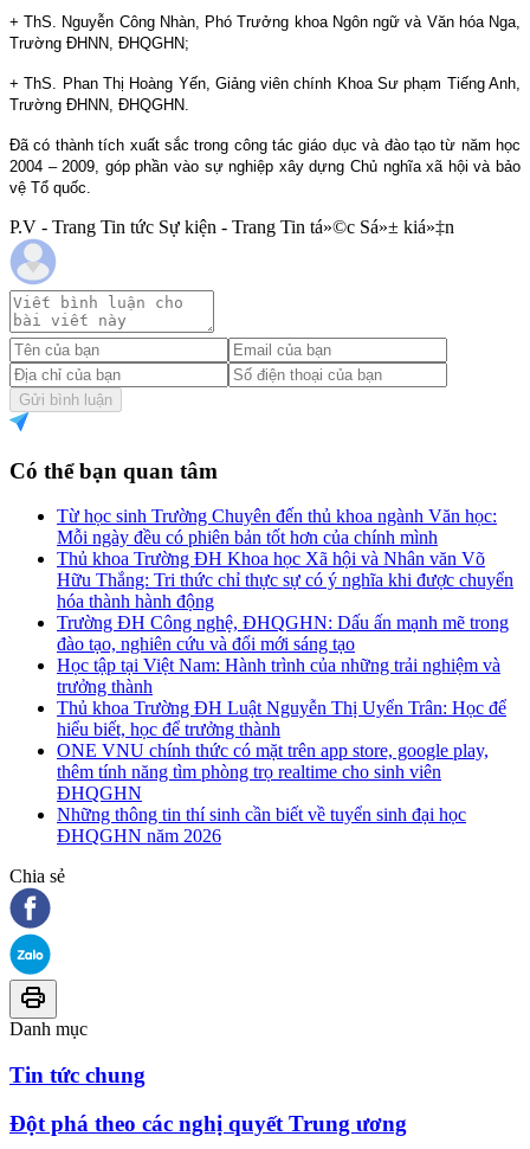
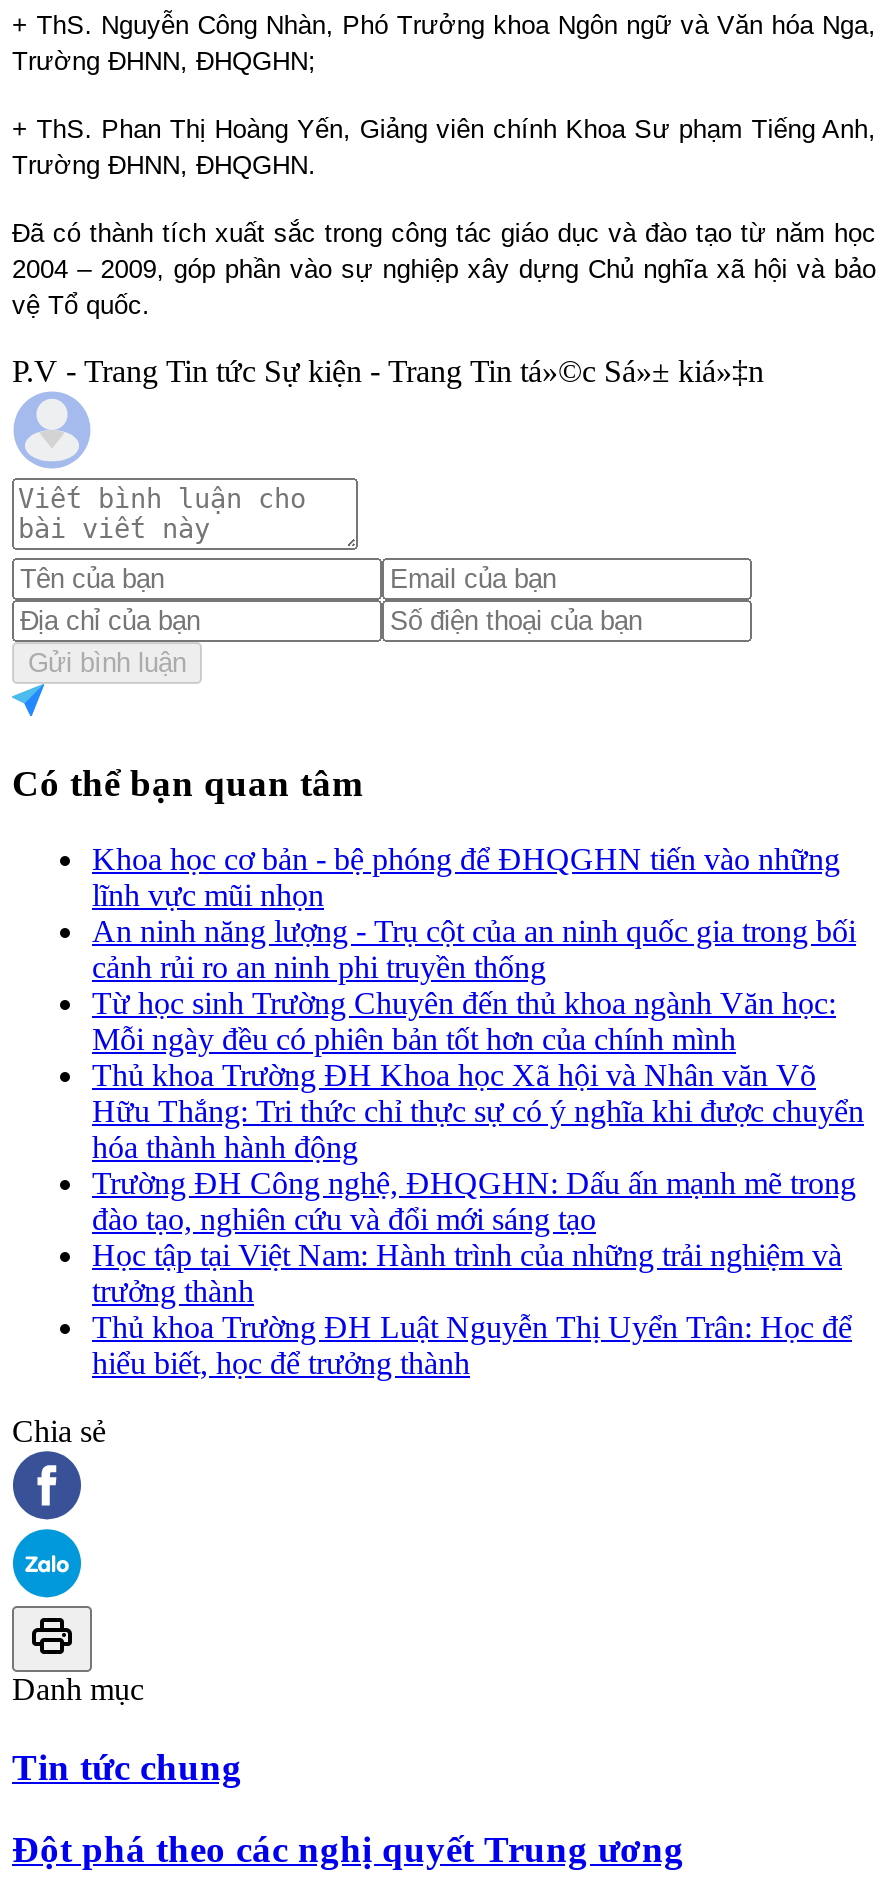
+ Khoa học cơ bản - bệ phóng để ĐHQGHN tiến vào những
+ lĩnh vực mũi nhọn
+ An ninh năng lượng - Trụ cột của an ninh quốc gia trong bối
+ cảnh rủi ro an ninh phi truyền thống

moved down: Từ học sinh Trường Chuyên đến thủ khoa ngành Văn học: | Mỗi ngày đều có phiên bản tốt hơn của chính mình | Thủ khoa Trường ĐH Khoa học Xã hội và Nhân văn Võ | ... | Thủ khoa Trường ĐH Luật Nguyễn Thị Uyển Trân: Học để | hiểu biết, học để trưởng thành

- ONE VNU chính thức có mặt trên app store, google play,
- thêm tính năng tìm phòng trọ realtime cho sinh viên
- ĐHQGHN
- Những thông tin thí sinh cần biết về tuyển sinh đại học
- ĐHQGHN năm 2026
